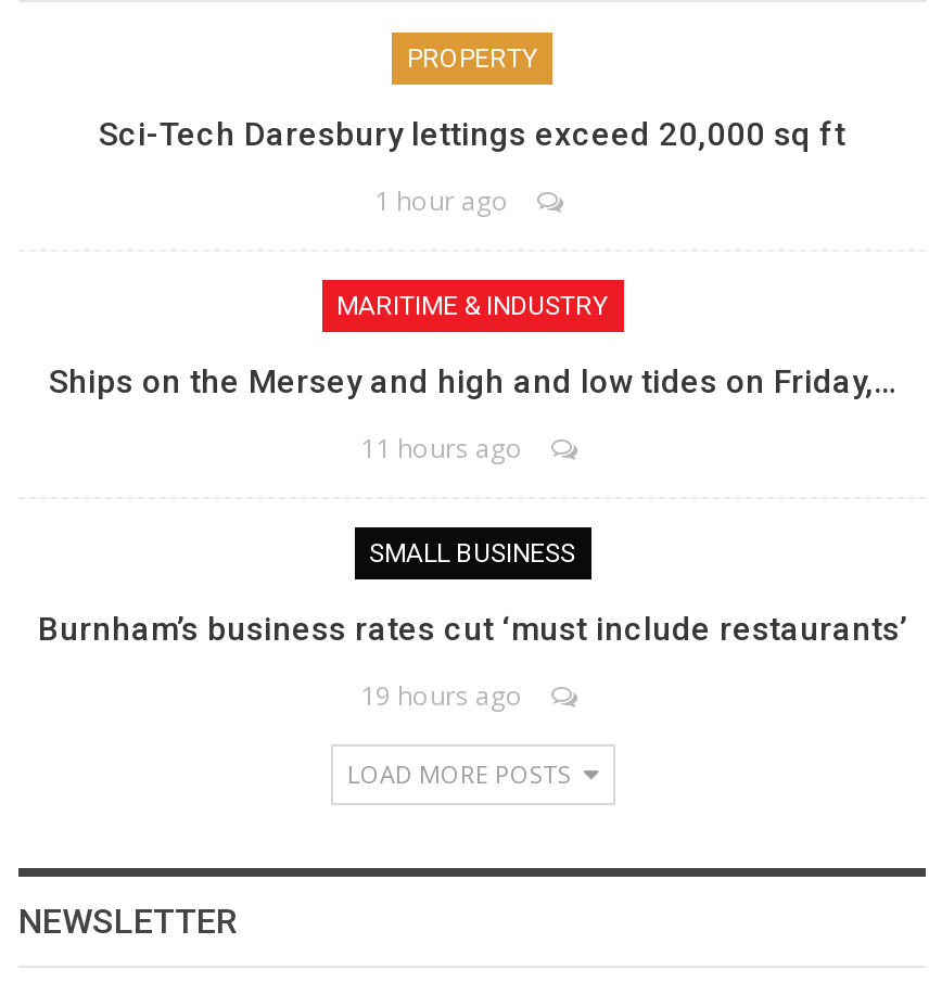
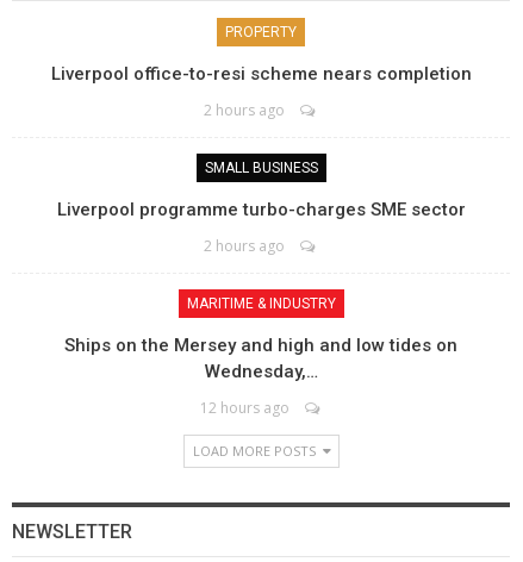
- Sci-Tech Daresbury lettings exceed 20,000 sq ft
- 1 hour ago
- Ships on the Mersey and high and low tides on Friday,…
- 11 hours ago
+ Liverpool office-to-resi scheme nears completion
+ 2 hours ago

moved down: MARITIME & INDUSTRY

moved up: SMALL BUSINESS

- Burnham’s business rates cut ‘must include restaurants’
- 19 hours ago
+ Liverpool programme turbo-charges SME sector
+ 2 hours ago
+ Ships on the Mersey and high and low tides on
+ Wednesday,…
+ 12 hours ago
